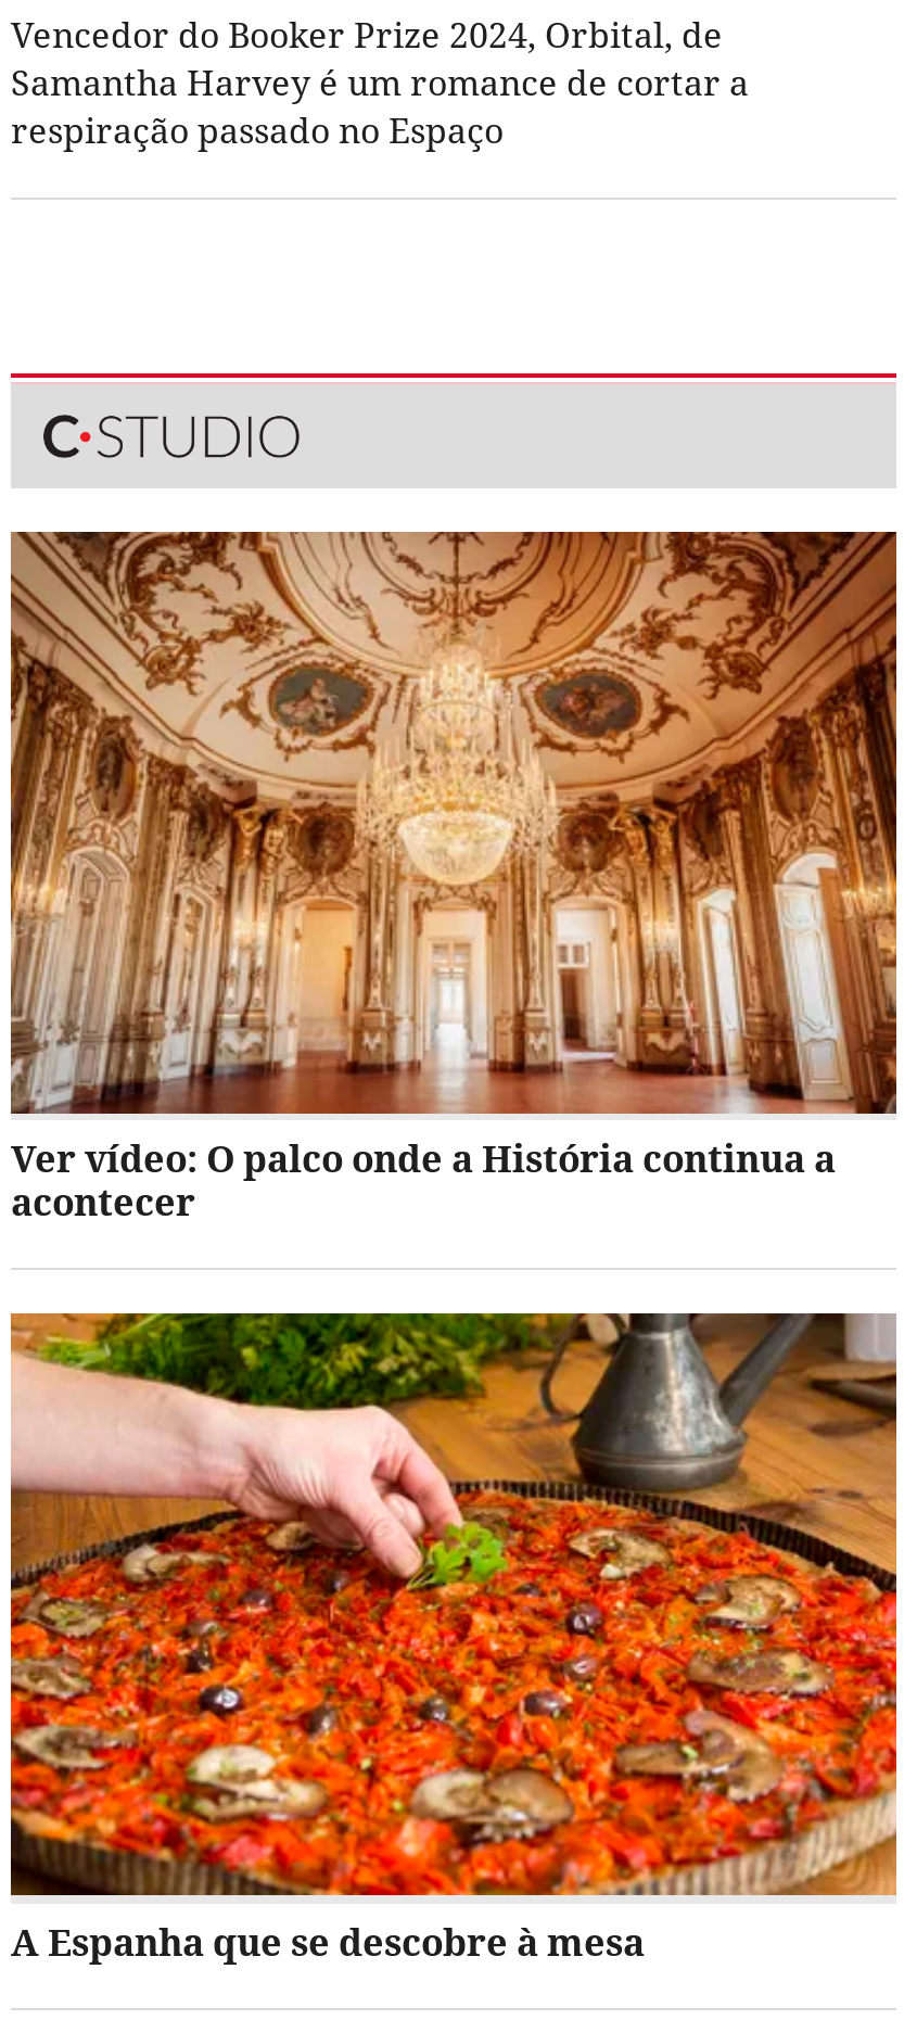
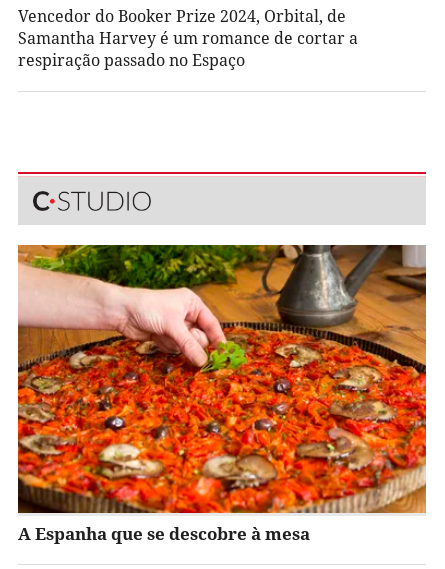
- [image]
- Ver vídeo: O palco onde a História continua a
- acontecer
